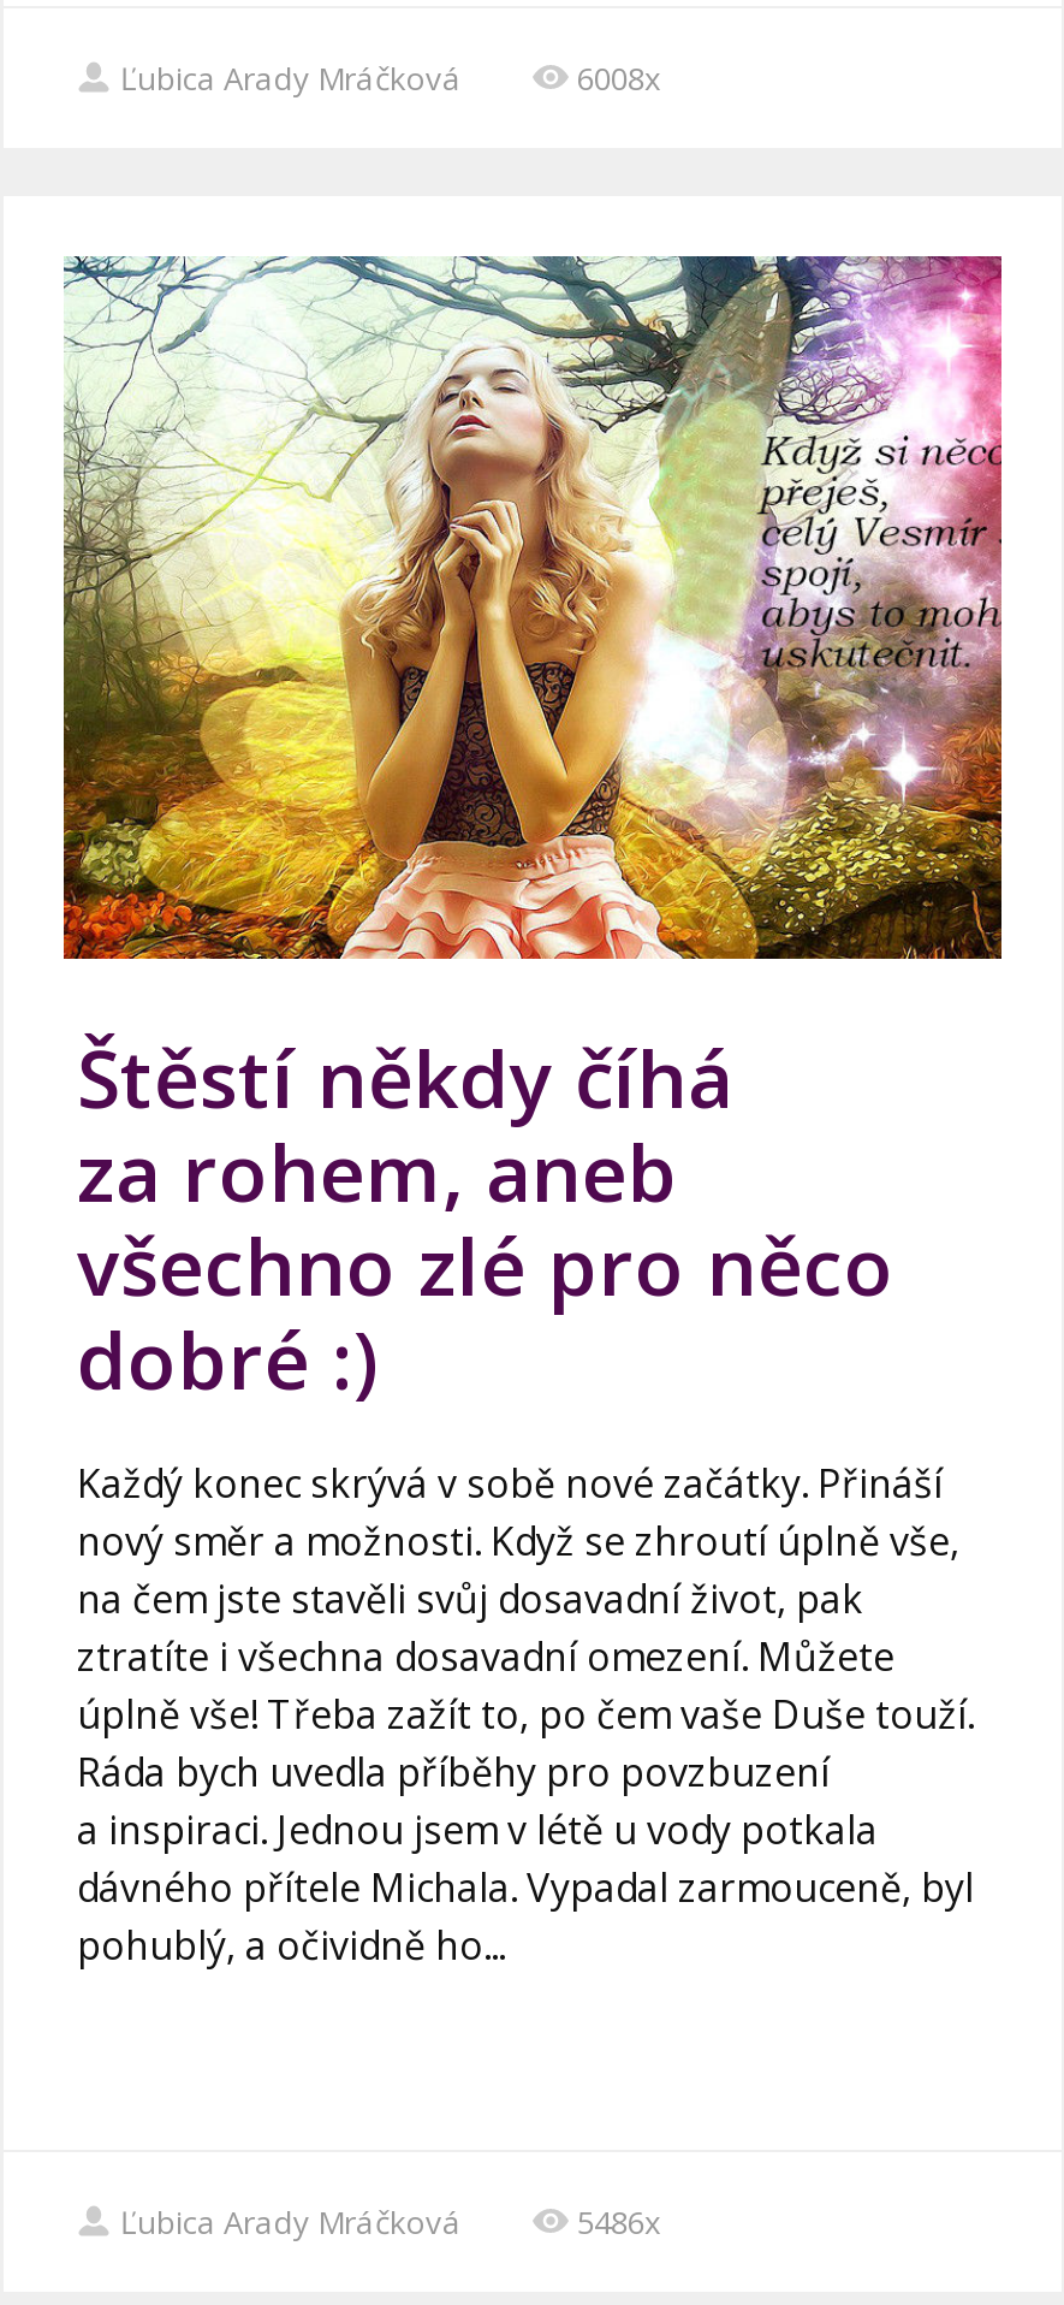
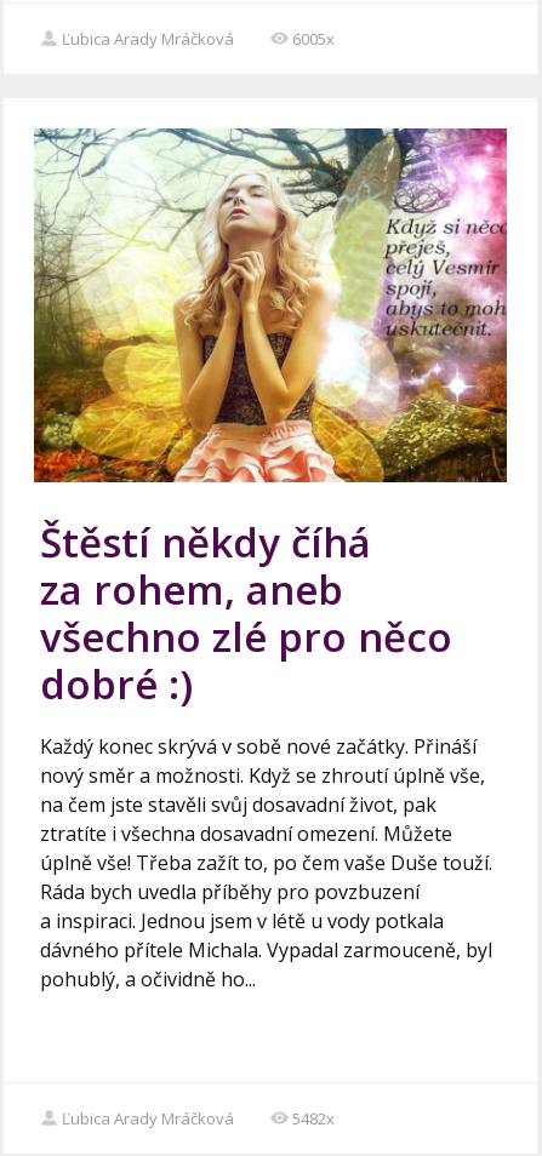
- 6008x
+ 6005x

- 5486x
+ 5482x
